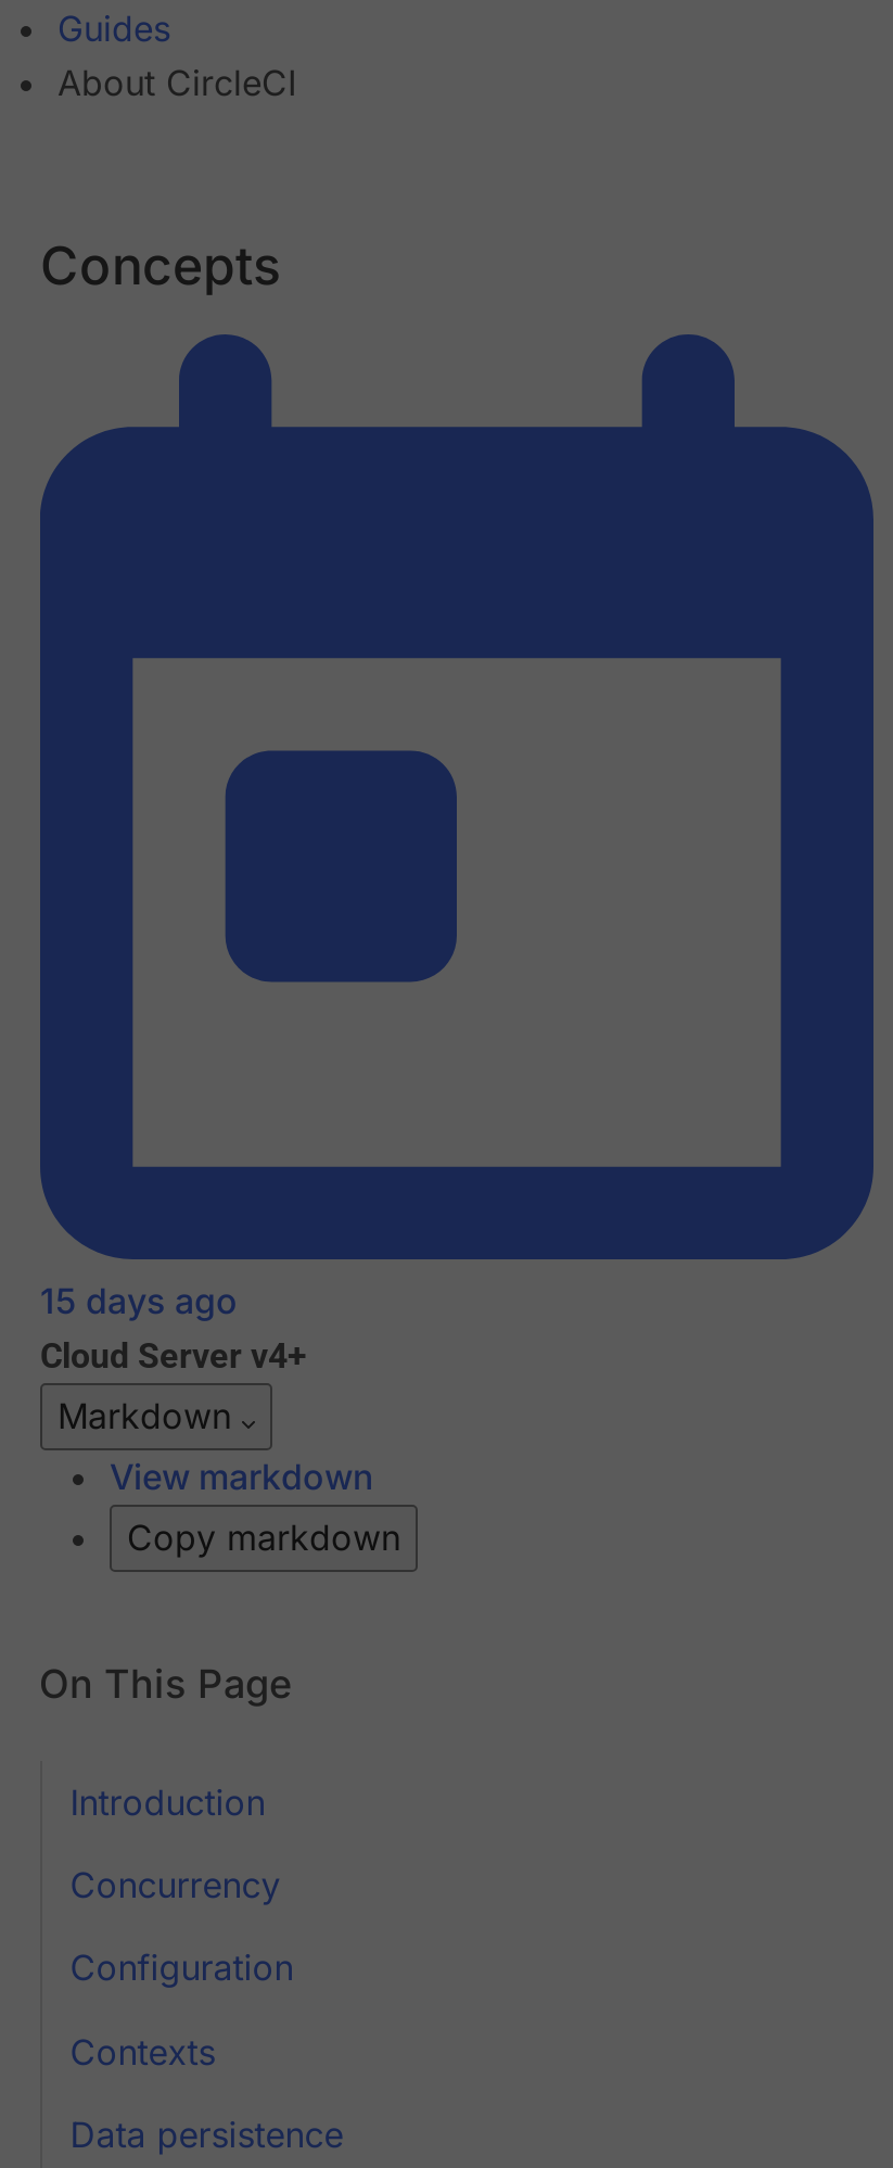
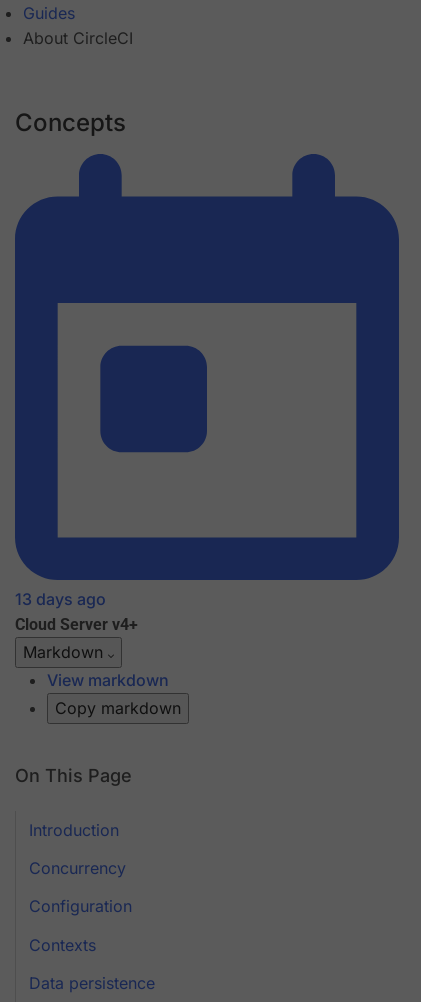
- 15 days ago
+ 13 days ago
